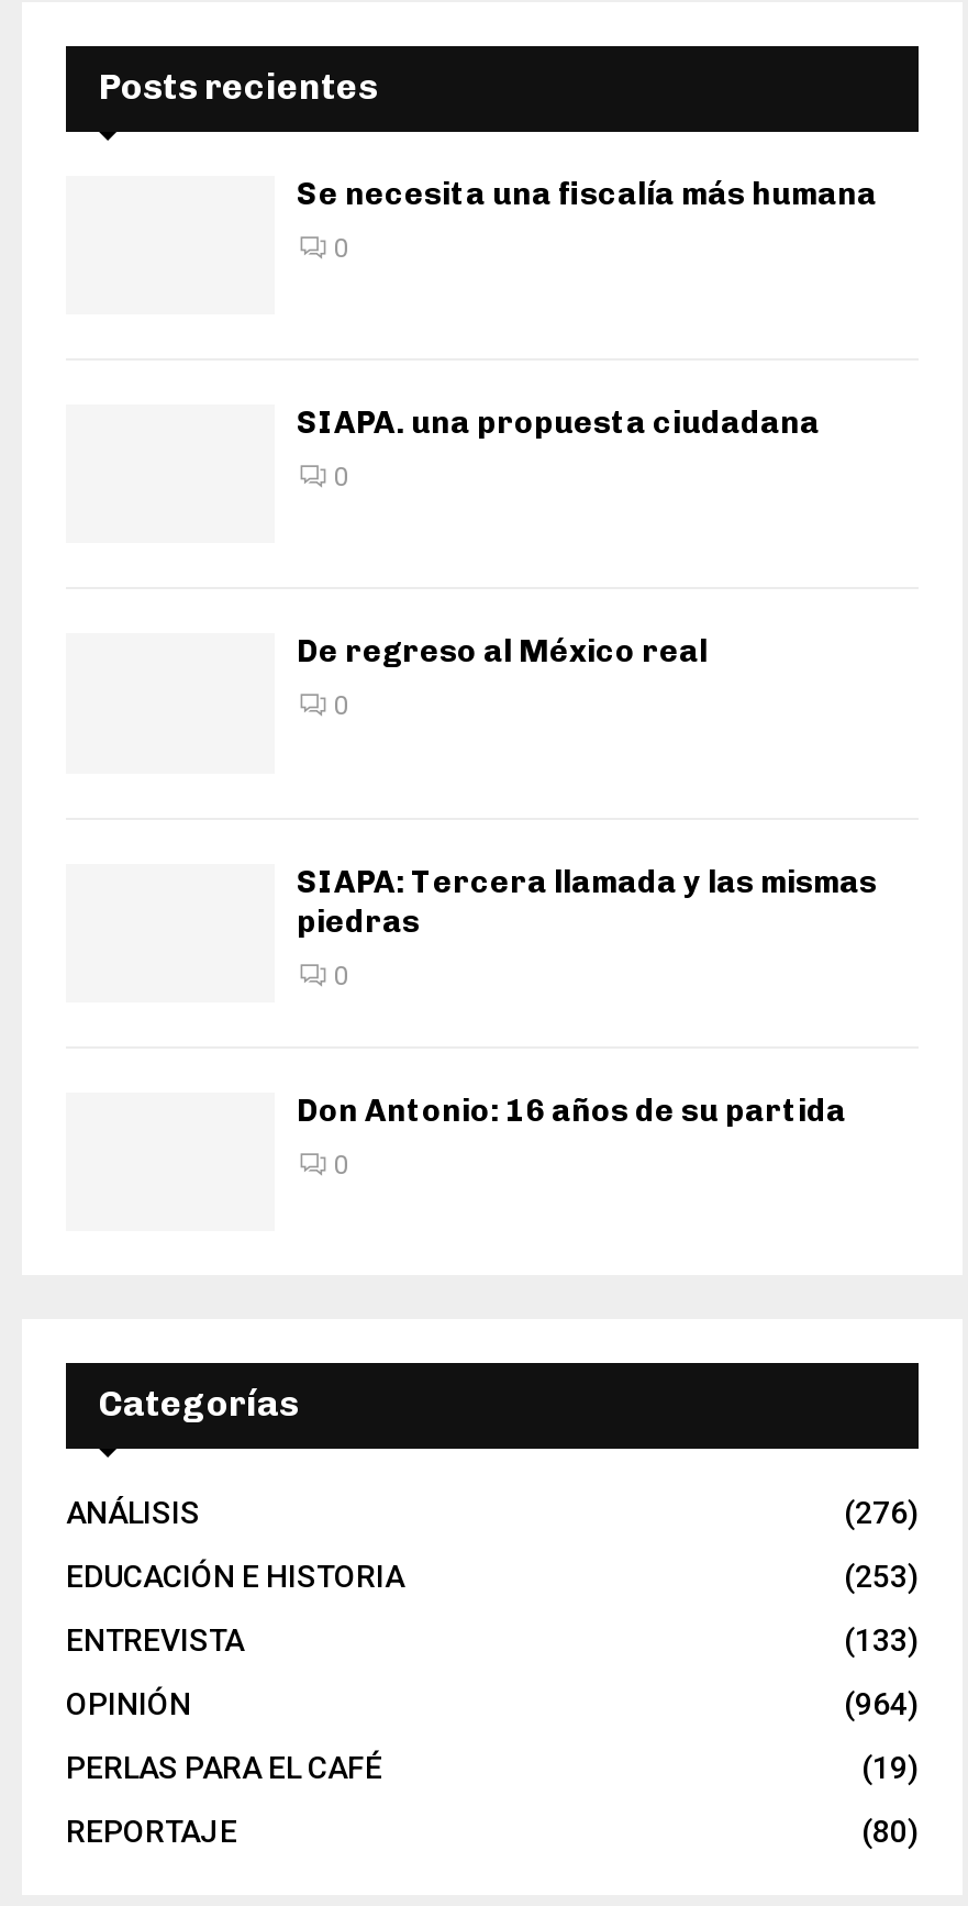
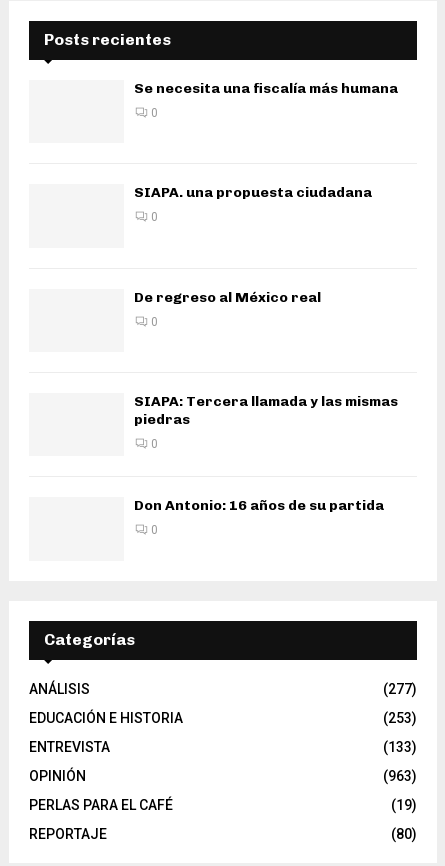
- (276)
+ (277)

- (964)
+ (963)
